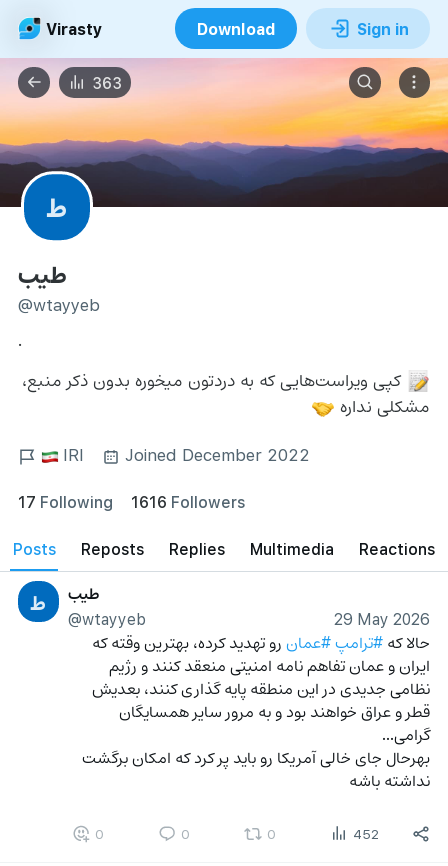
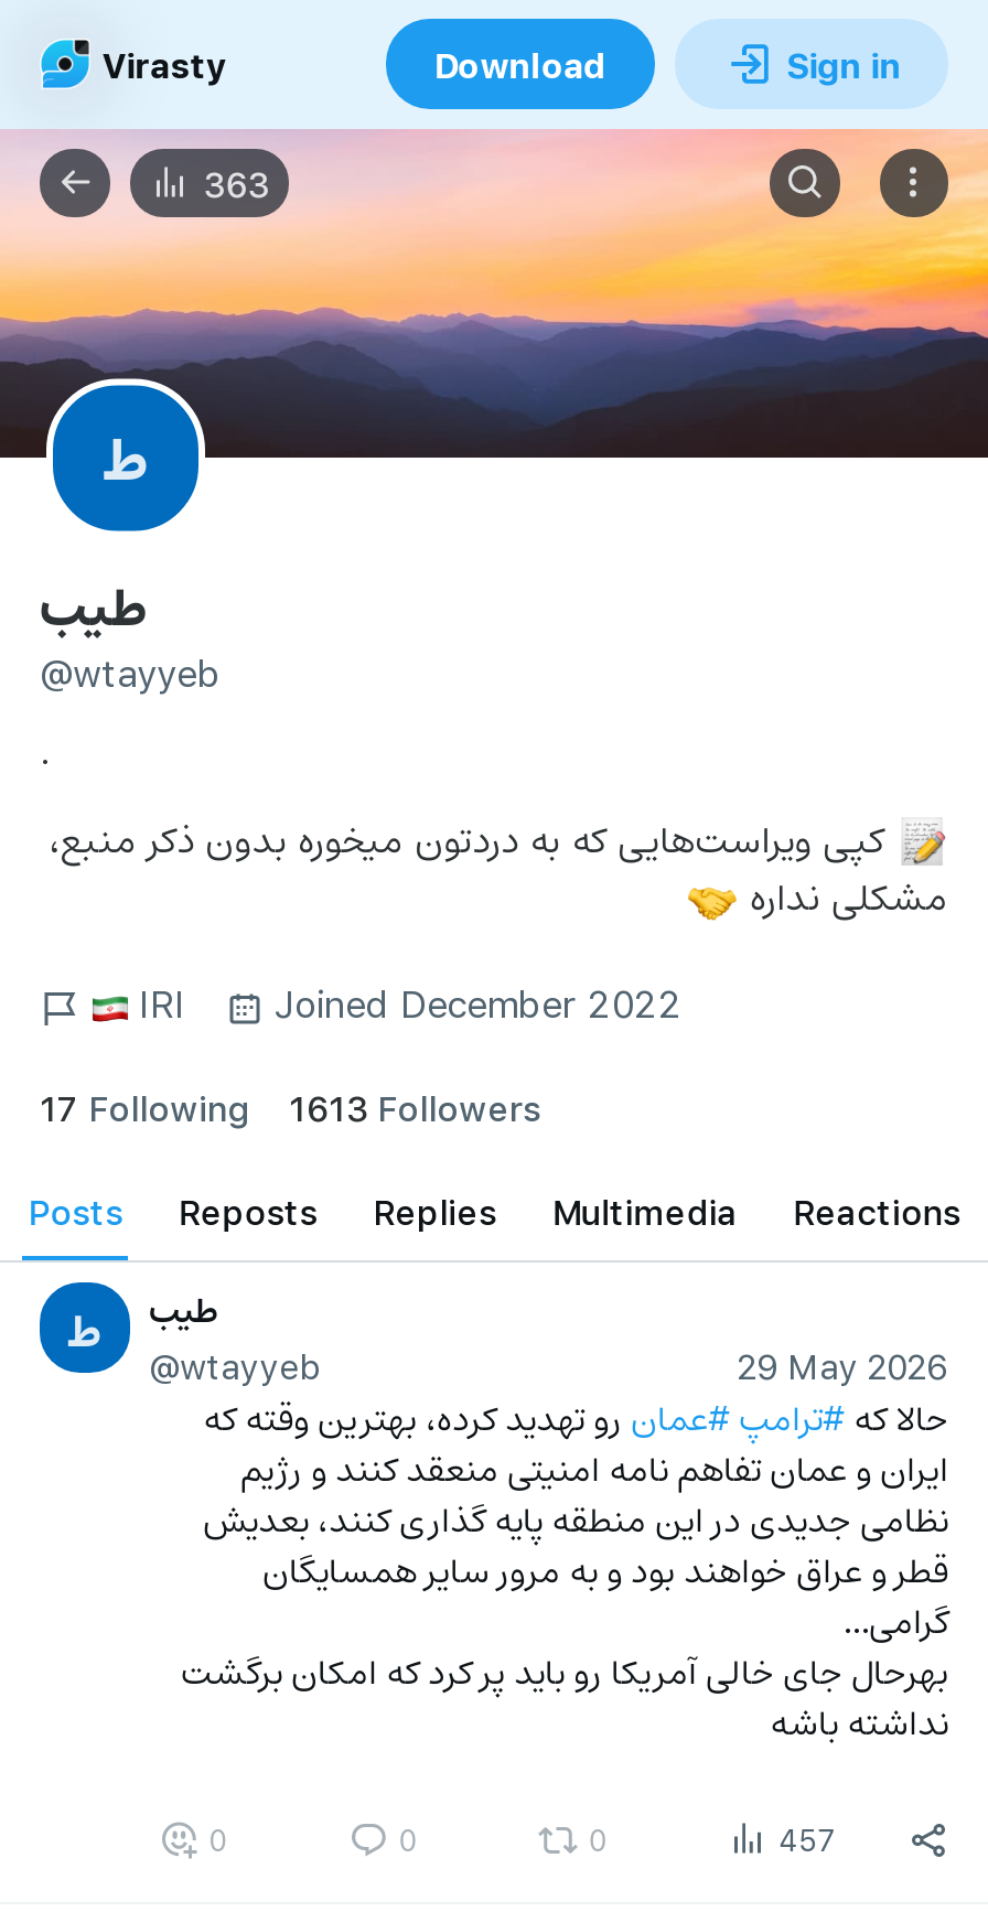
- 17 Following 1616 Followers
+ 17 Following 1613 Followers

- 452
+ 457
